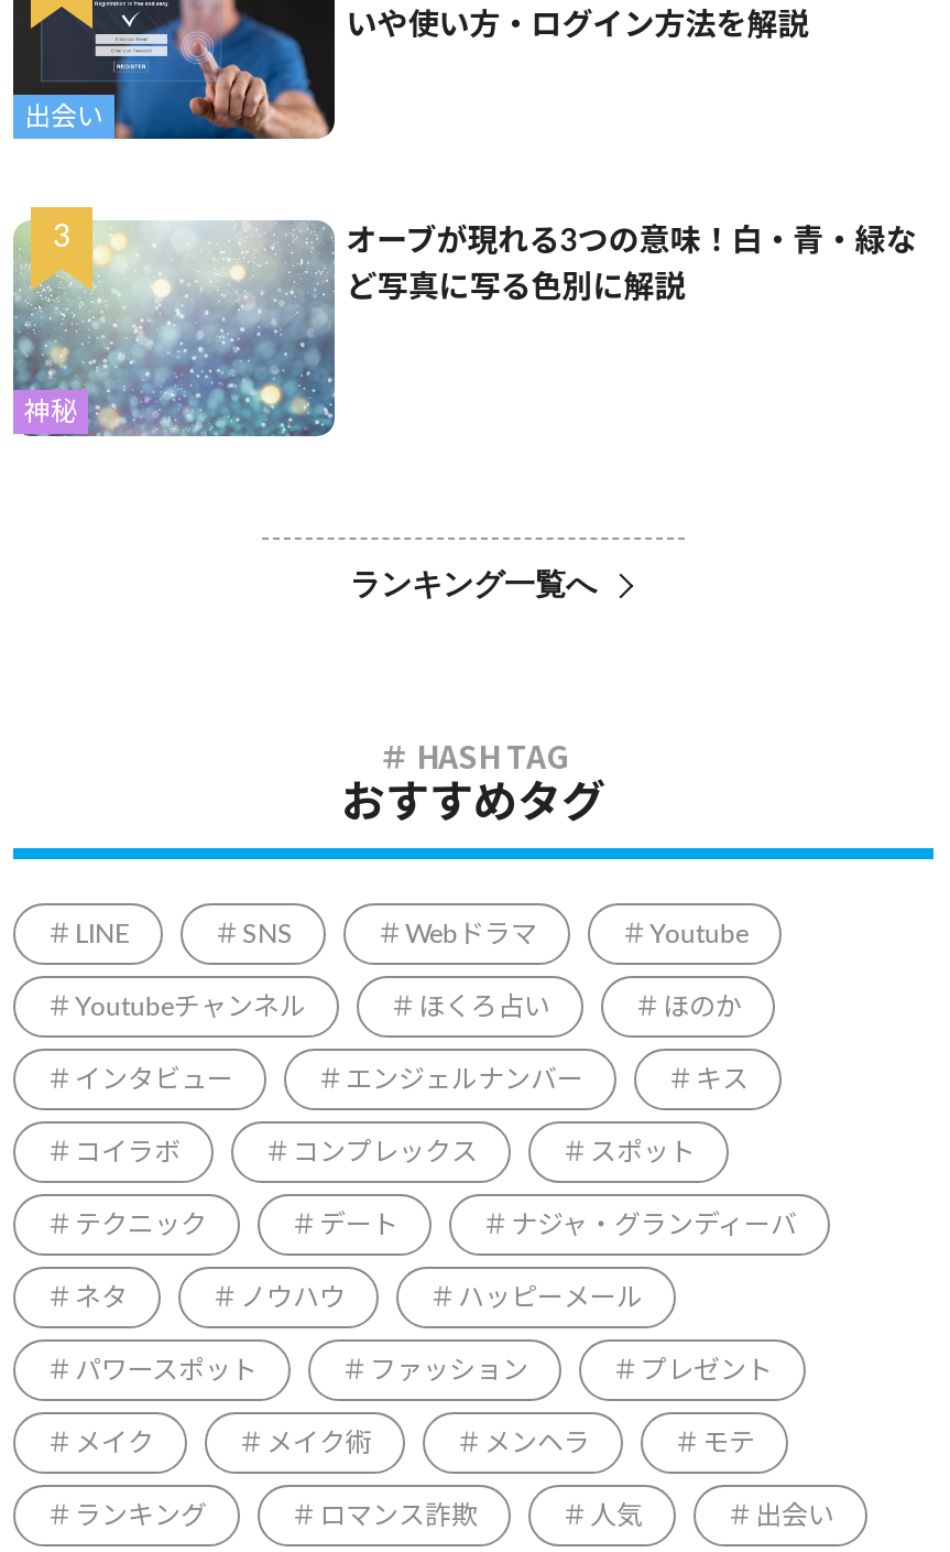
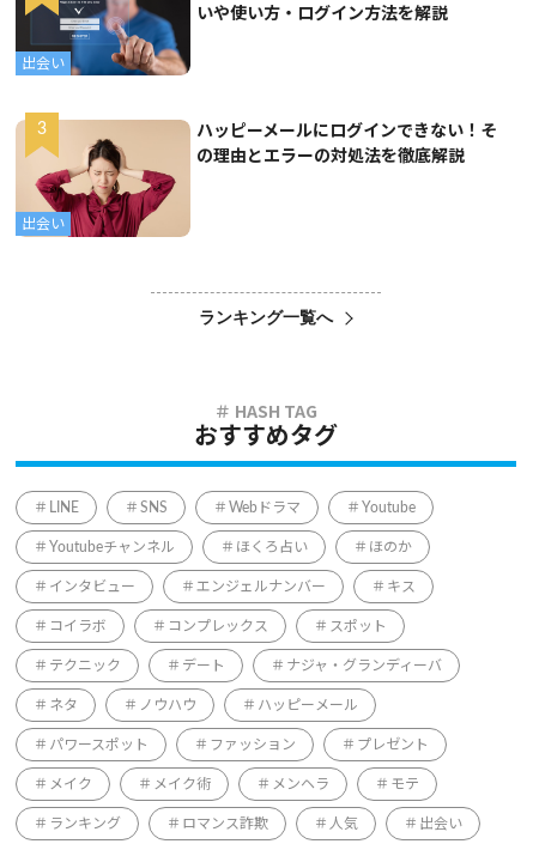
- [image]
- 神秘
+ [image]
+ 出会い

- オーブが現れる3つの意味！白・青・緑な
+ ハッピーメールにログインできない！そ

- ど写真に写る色別に解説
+ の理由とエラーの対処法を徹底解説
